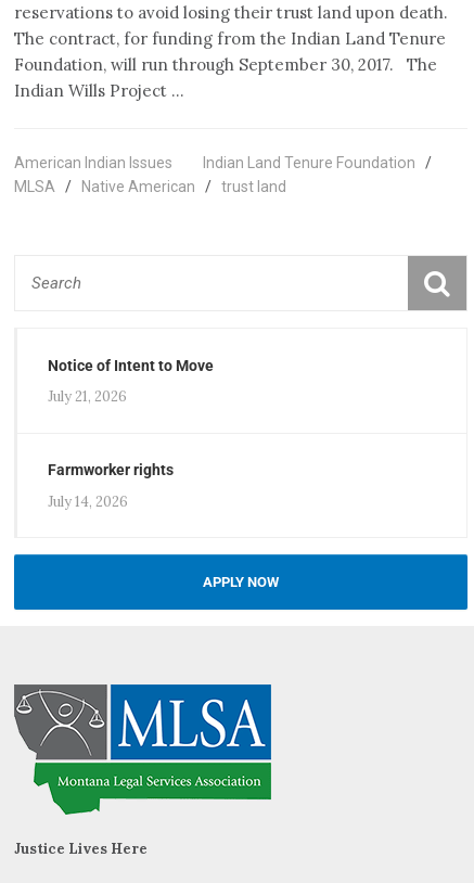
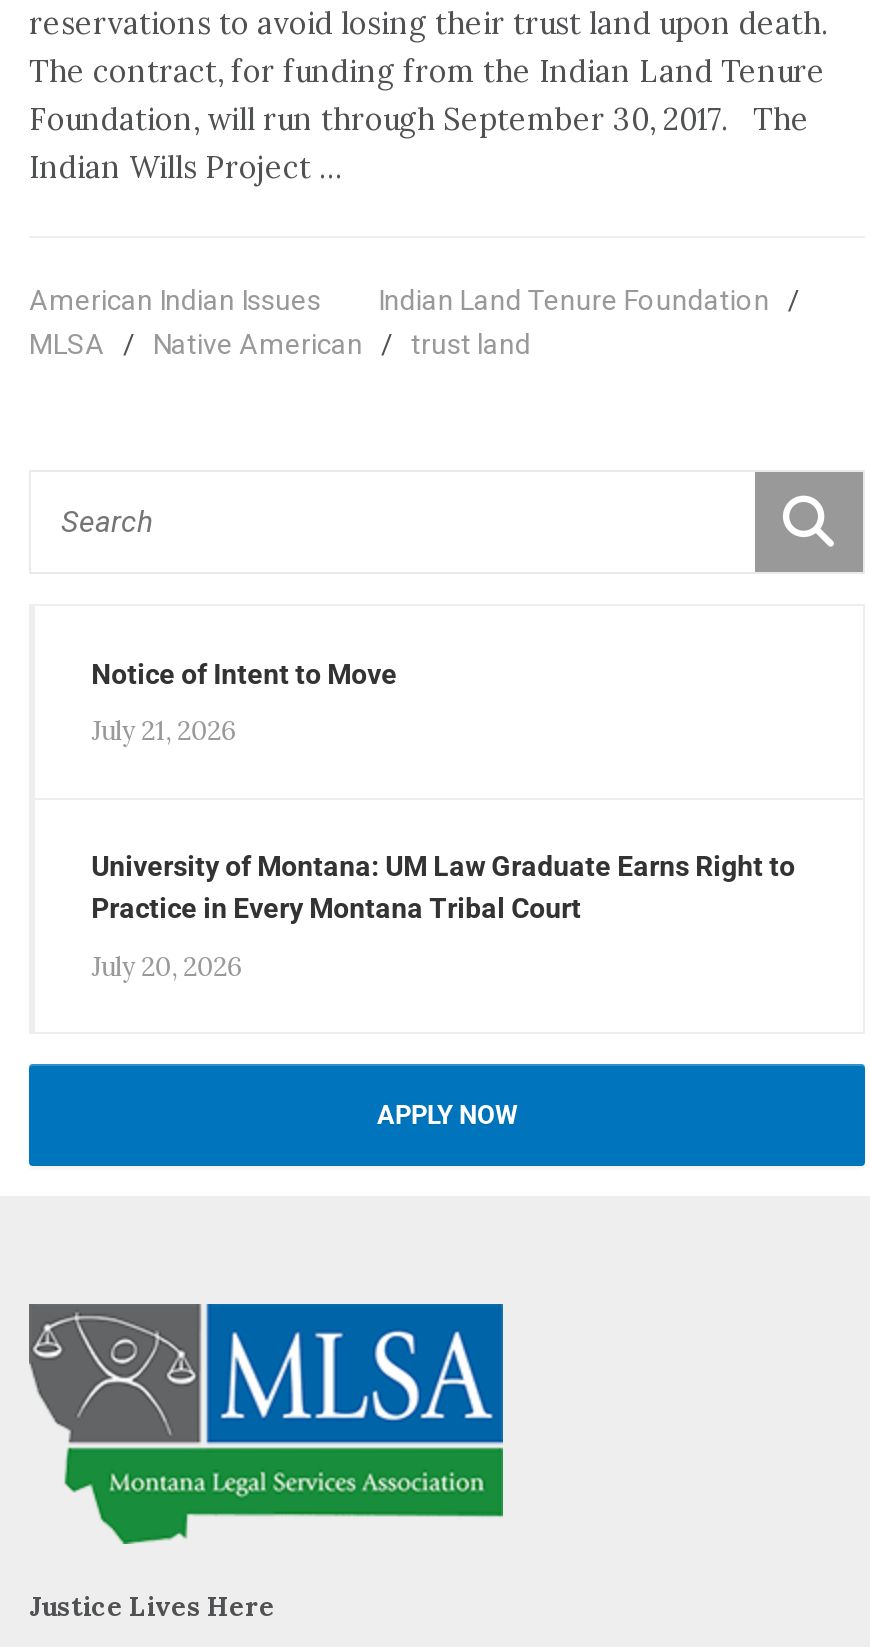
- Farmworker rights
+ University of Montana: UM Law Graduate Earns Right to
+ Practice in Every Montana Tribal Court

- July 14, 2026
+ July 20, 2026
